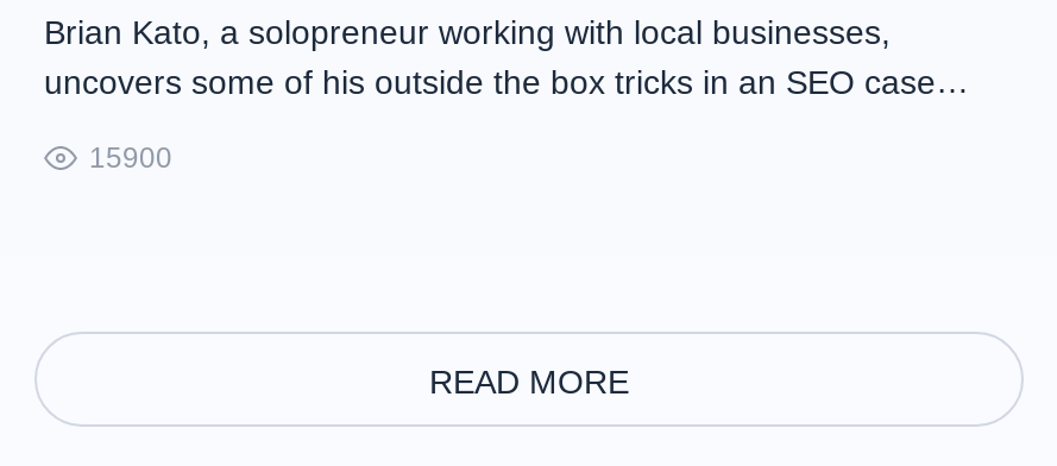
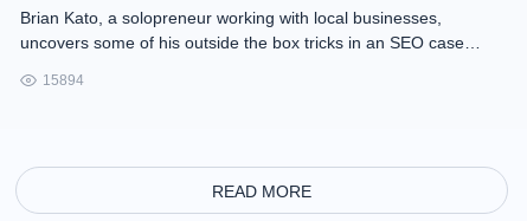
- 15900
+ 15894
